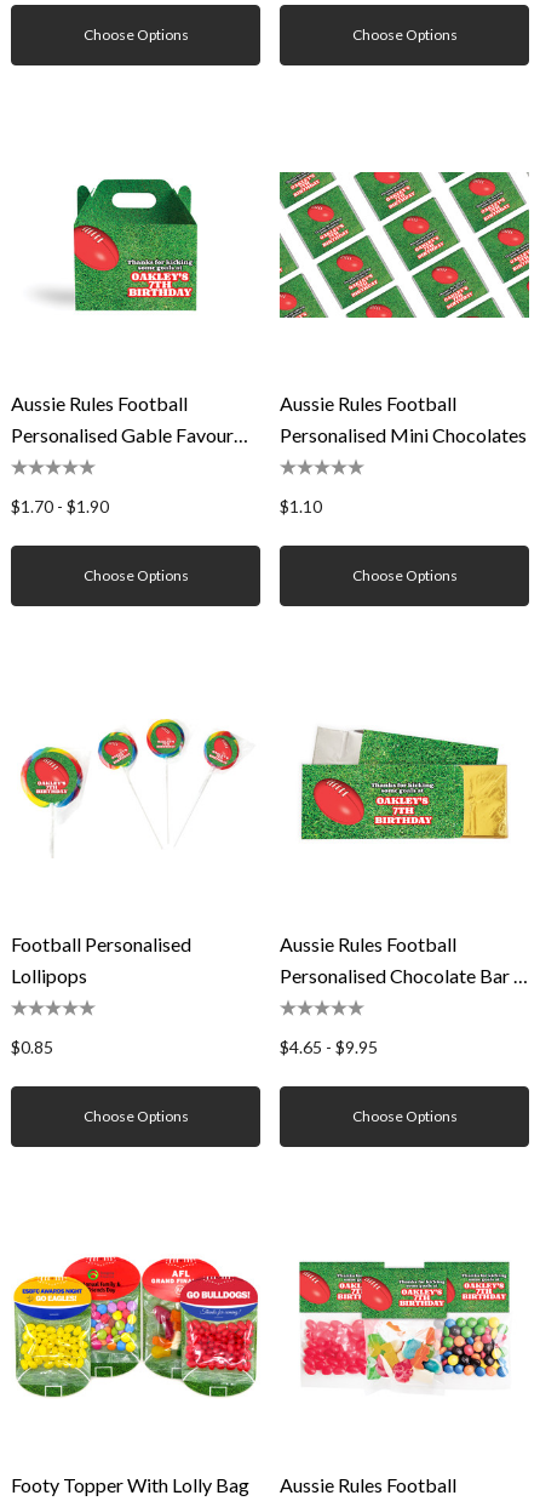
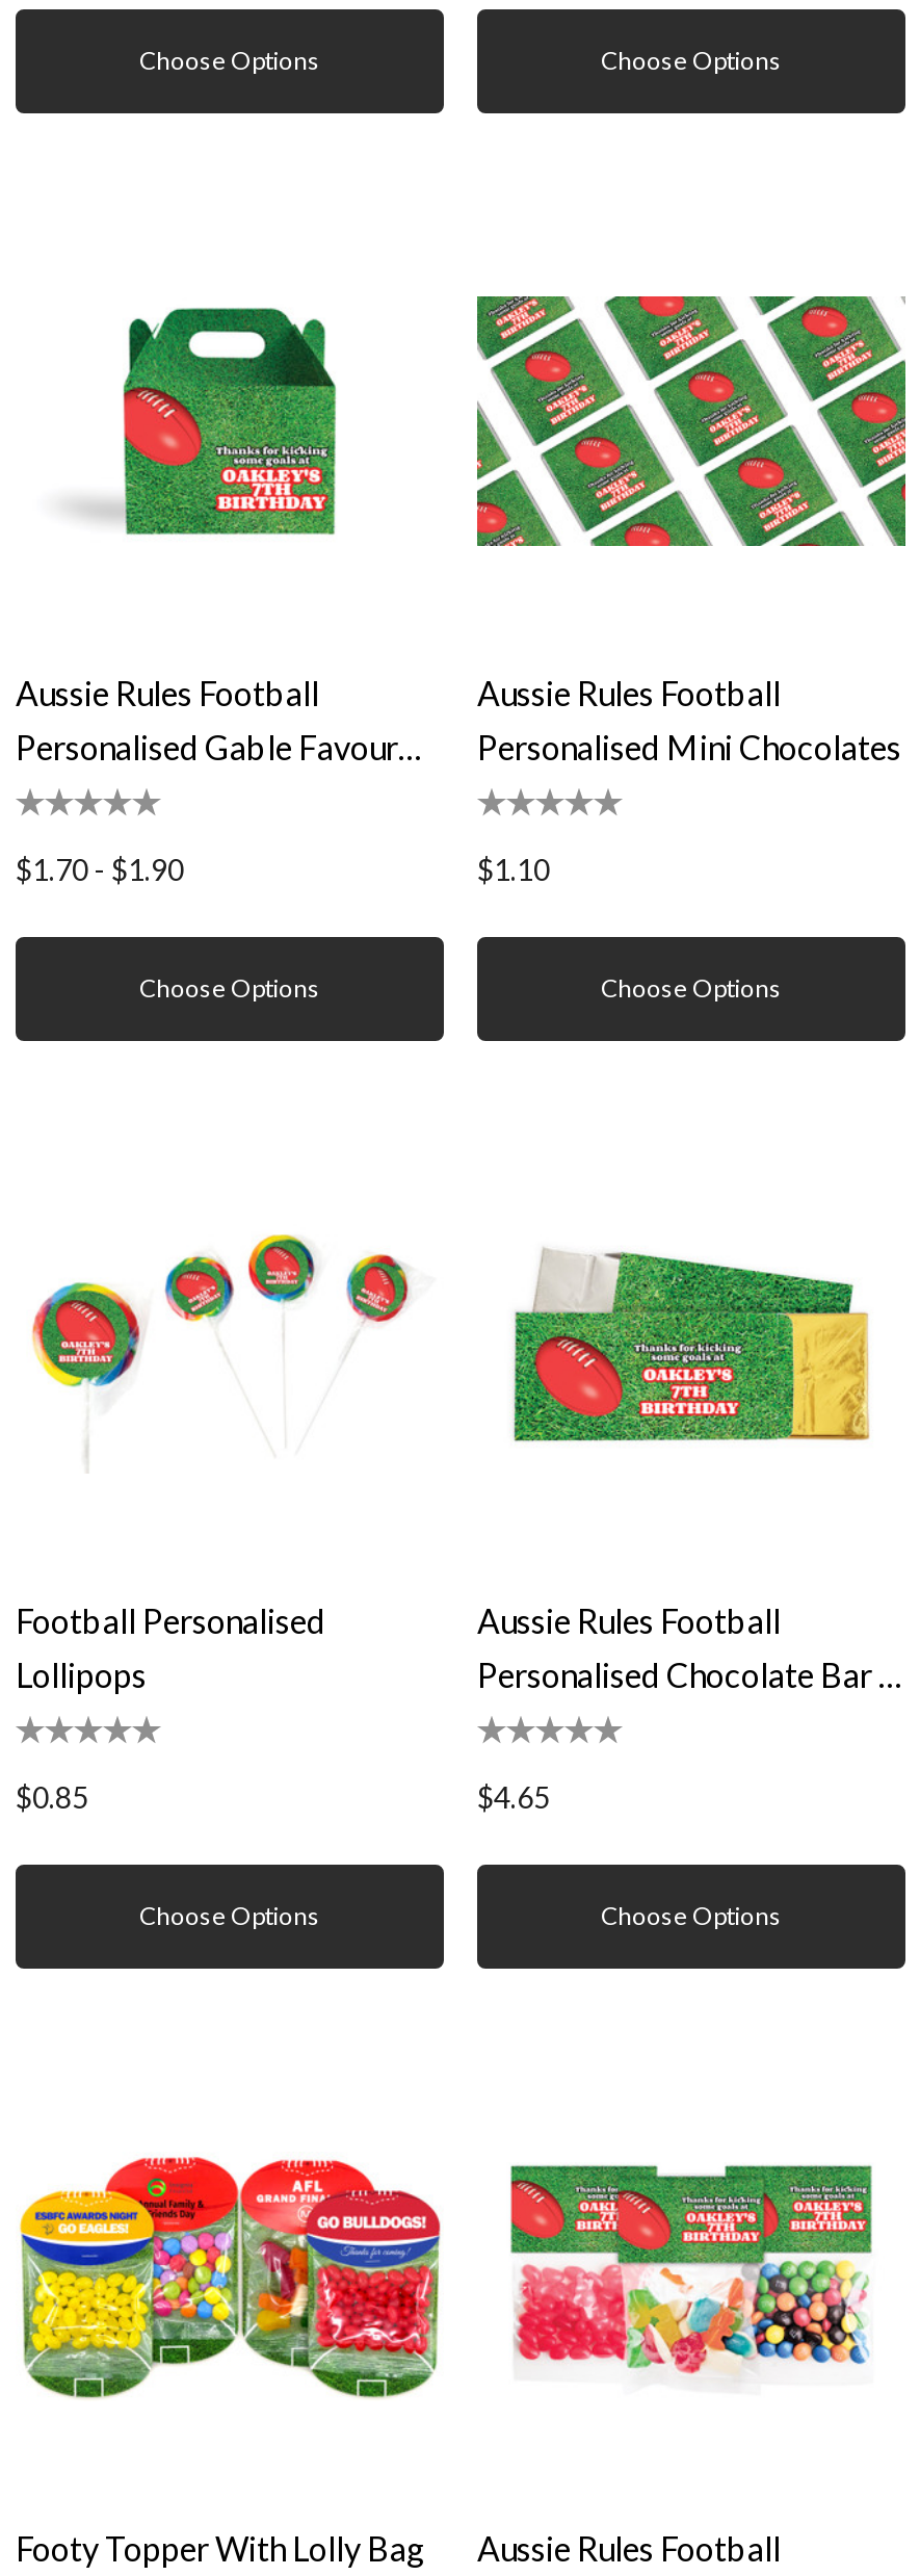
- $4.65 - $9.95
+ $4.65
